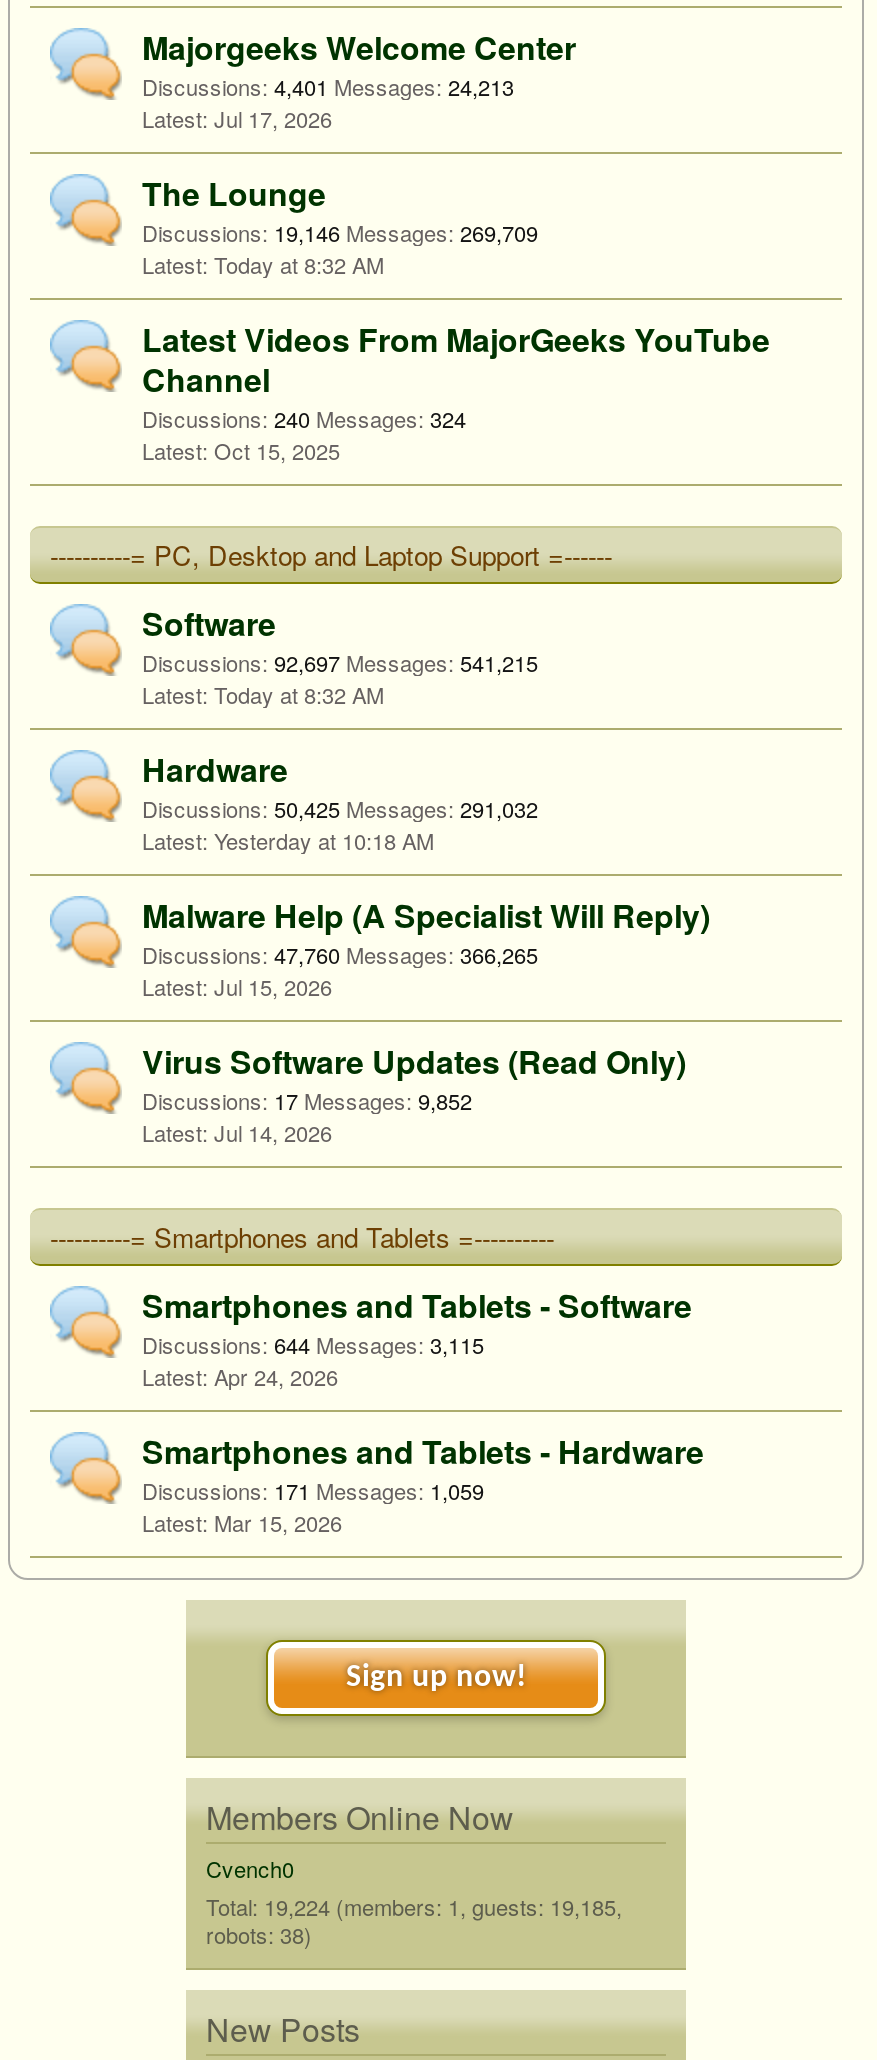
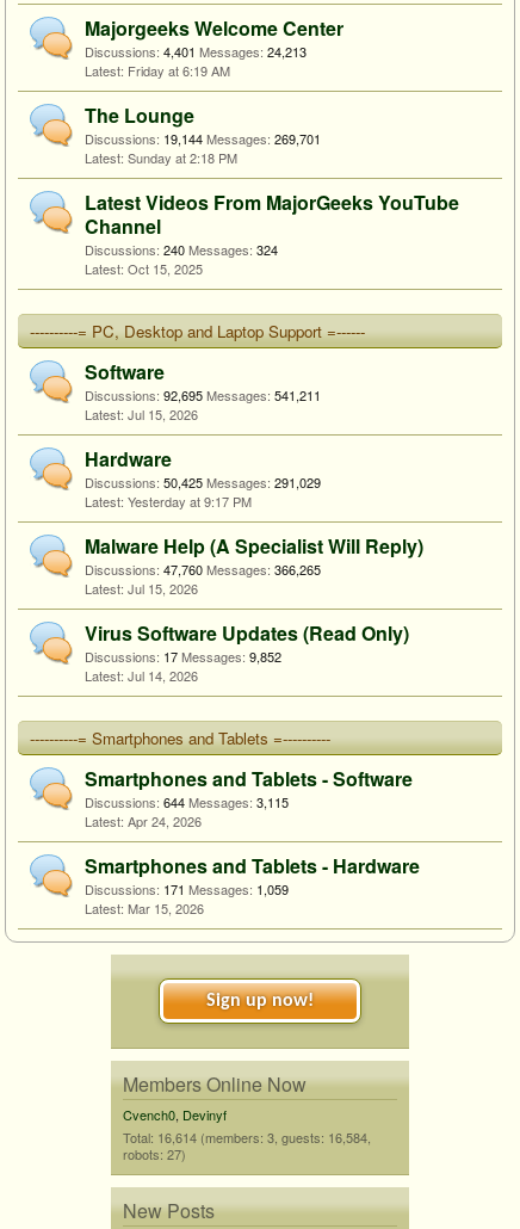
- Jul 17, 2026
+ Friday at 6:19 AM

- Discussions: 19,146 Messages: 269,709
+ Discussions: 19,144 Messages: 269,701

- Today at 8:32 AM
+ Sunday at 2:18 PM

- Discussions: 92,697 Messages: 541,215
- Today at 8:32 AM
+ Discussions: 92,695 Messages: 541,211
+ Jul 15, 2026

- Discussions: 50,425 Messages: 291,032
+ Discussions: 50,425 Messages: 291,029

- Yesterday at 10:18 AM
+ Yesterday at 9:17 PM

- Cvench0
- Total: 19,224 (members: 1, guests: 19,185,
- robots: 38)
+ Cvench0, Devinyf
+ Total: 16,614 (members: 3, guests: 16,584,
+ robots: 27)
